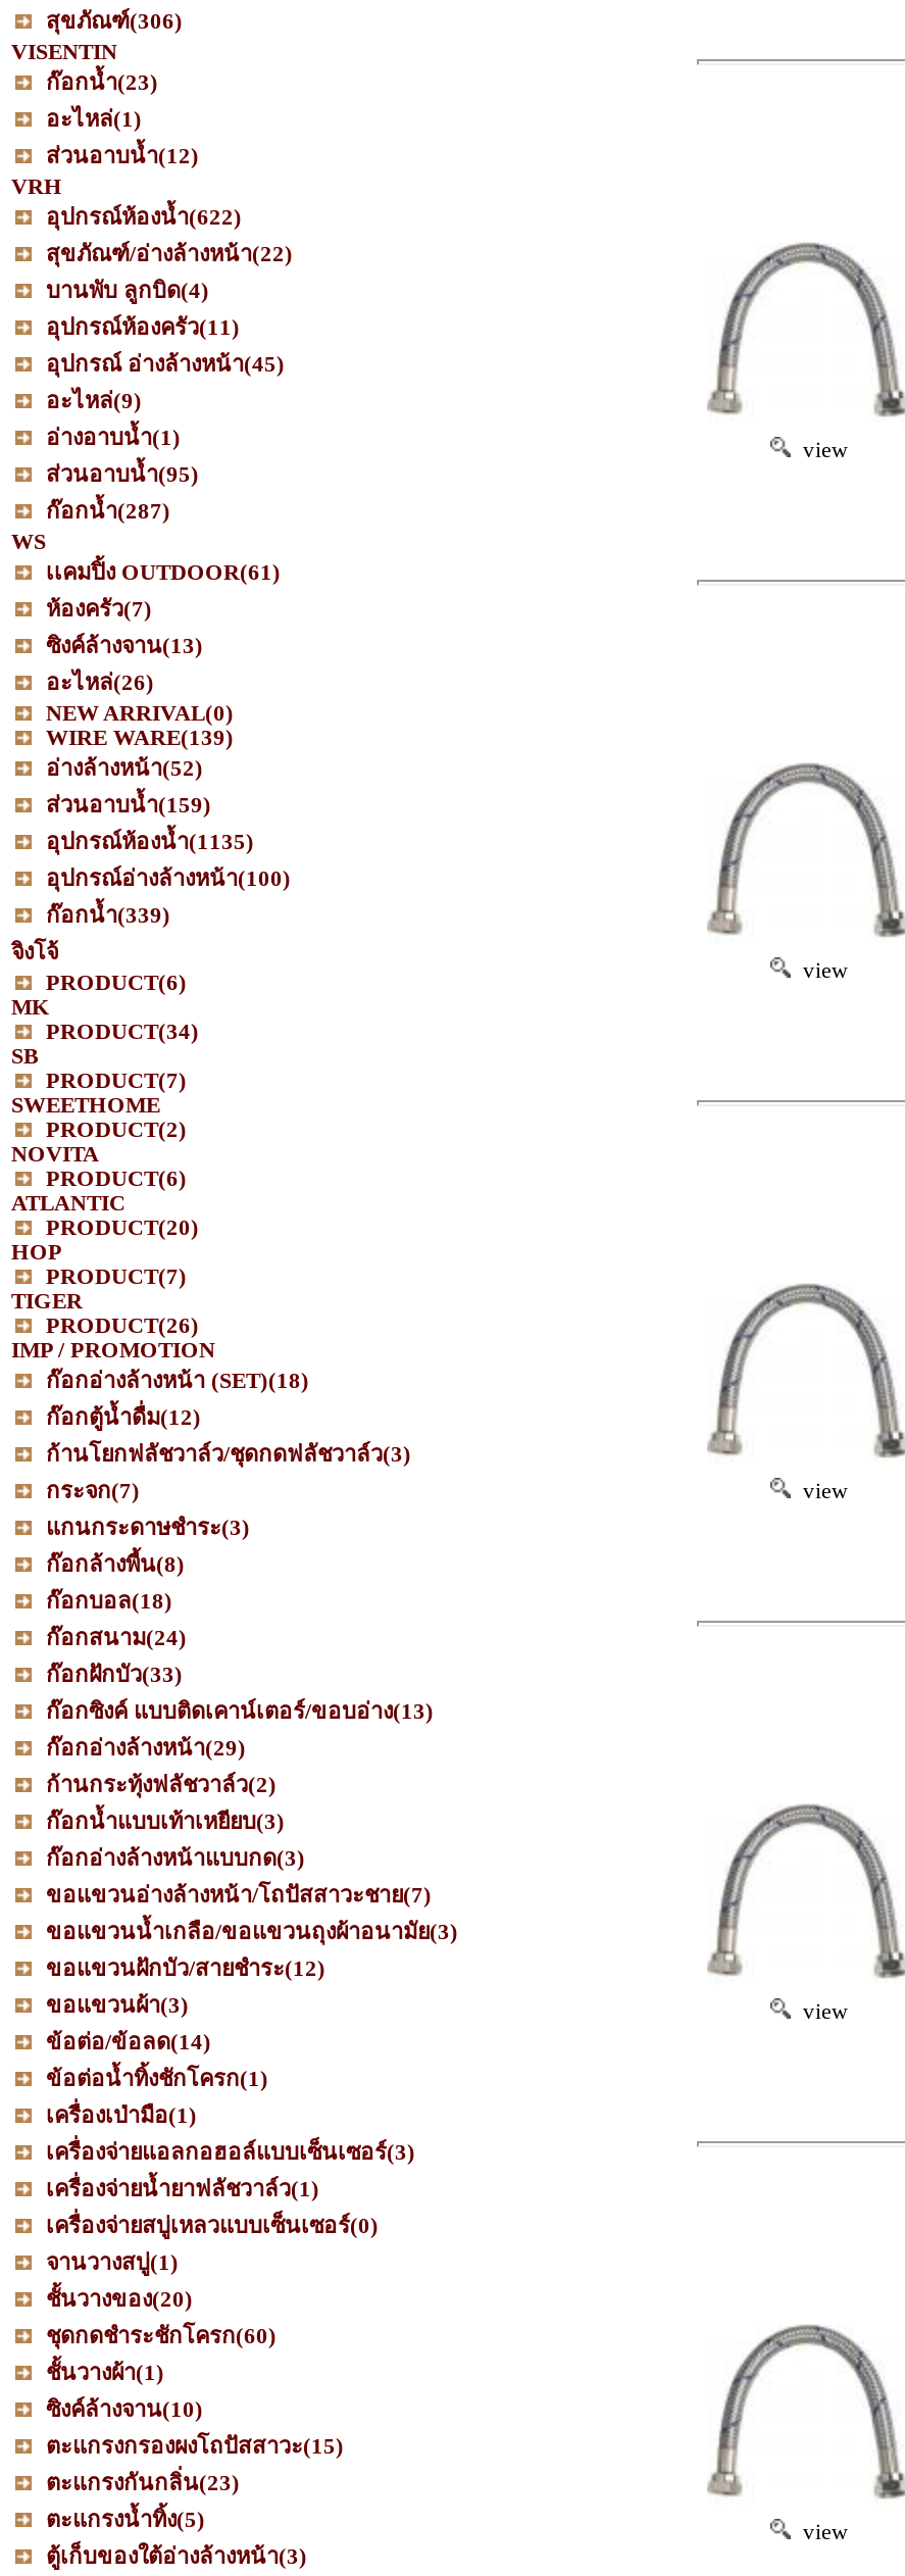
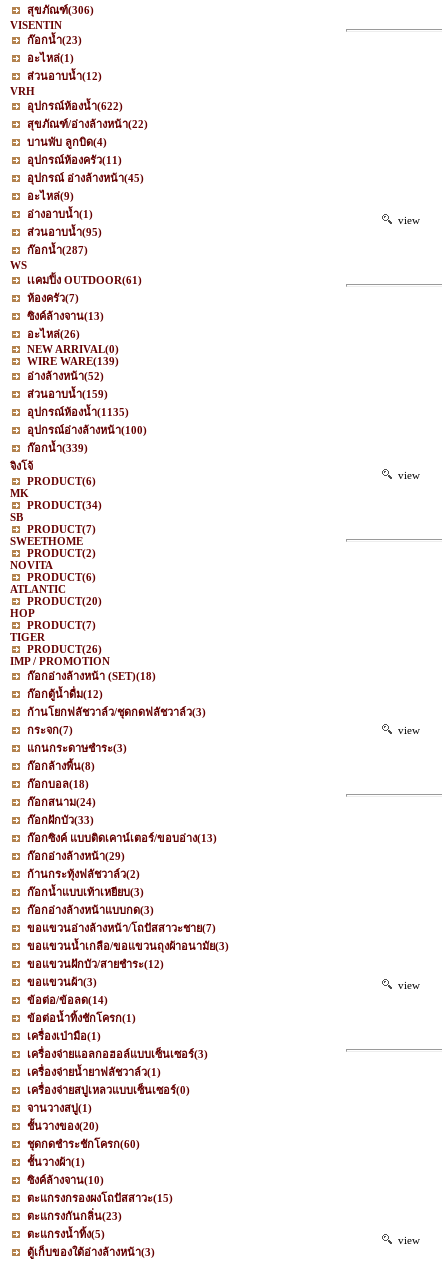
- [image]

- [image]

- [image]

- [image]

- [image]
